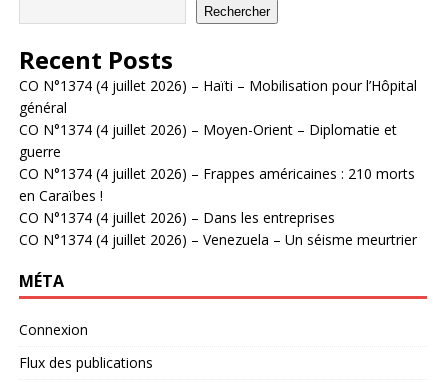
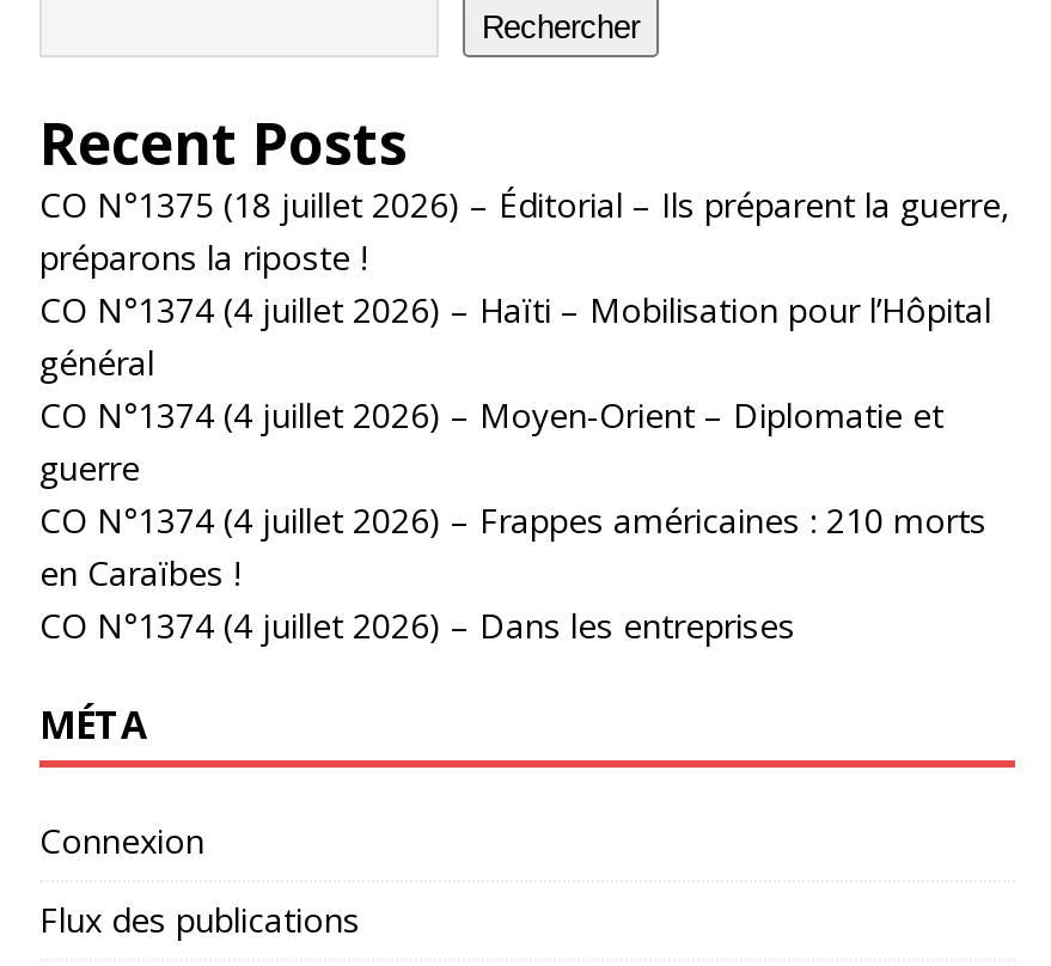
+ CO N°1375 (18 juillet 2026) – Éditorial – Ils préparent la guerre,
+ préparons la riposte !

moved down: CO N°1374 (4 juillet 2026) – Haïti – Mobilisation pour l’Hôpital | général | CO N°1374 (4 juillet 2026) – Moyen-Orient – Diplomatie et | guerre | CO N°1374 (4 juillet 2026) – Frappes américaines : 210 morts | en Caraïbes ! | CO N°1374 (4 juillet 2026) – Dans les entreprises

- CO N°1374 (4 juillet 2026) – Venezuela – Un séisme meurtrier
